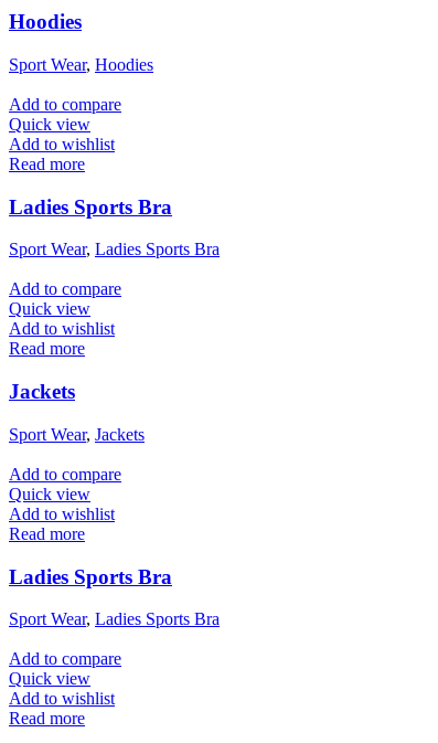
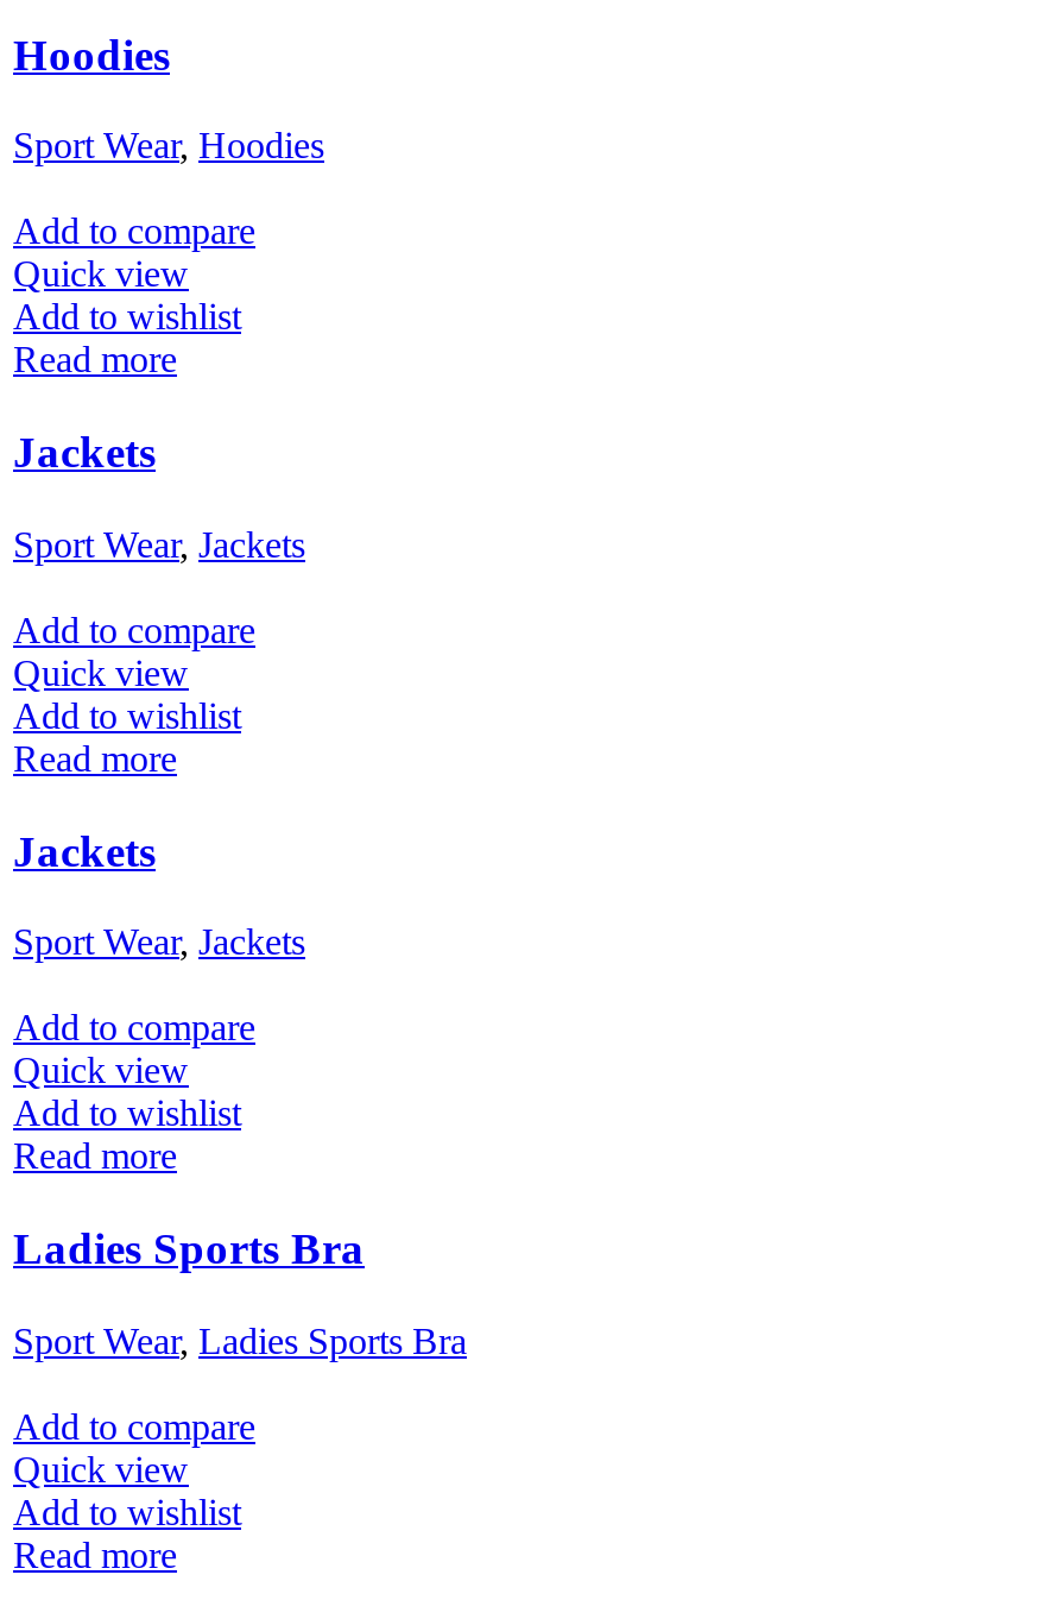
- Ladies Sports Bra
+ Jackets

- Sport Wear, Ladies Sports Bra
+ Sport Wear, Jackets
